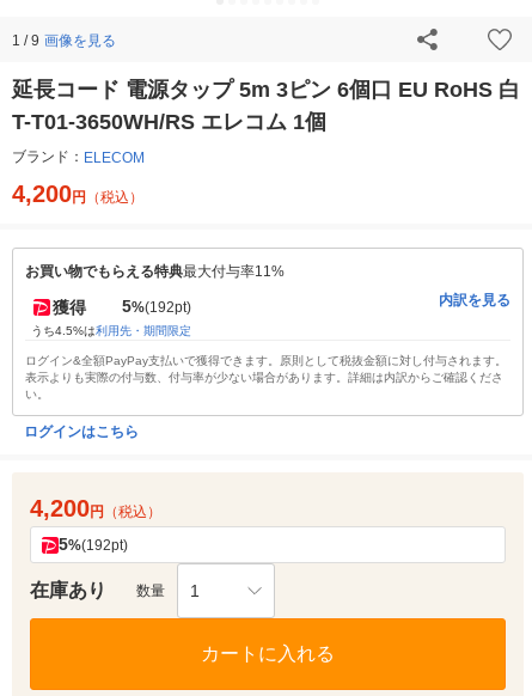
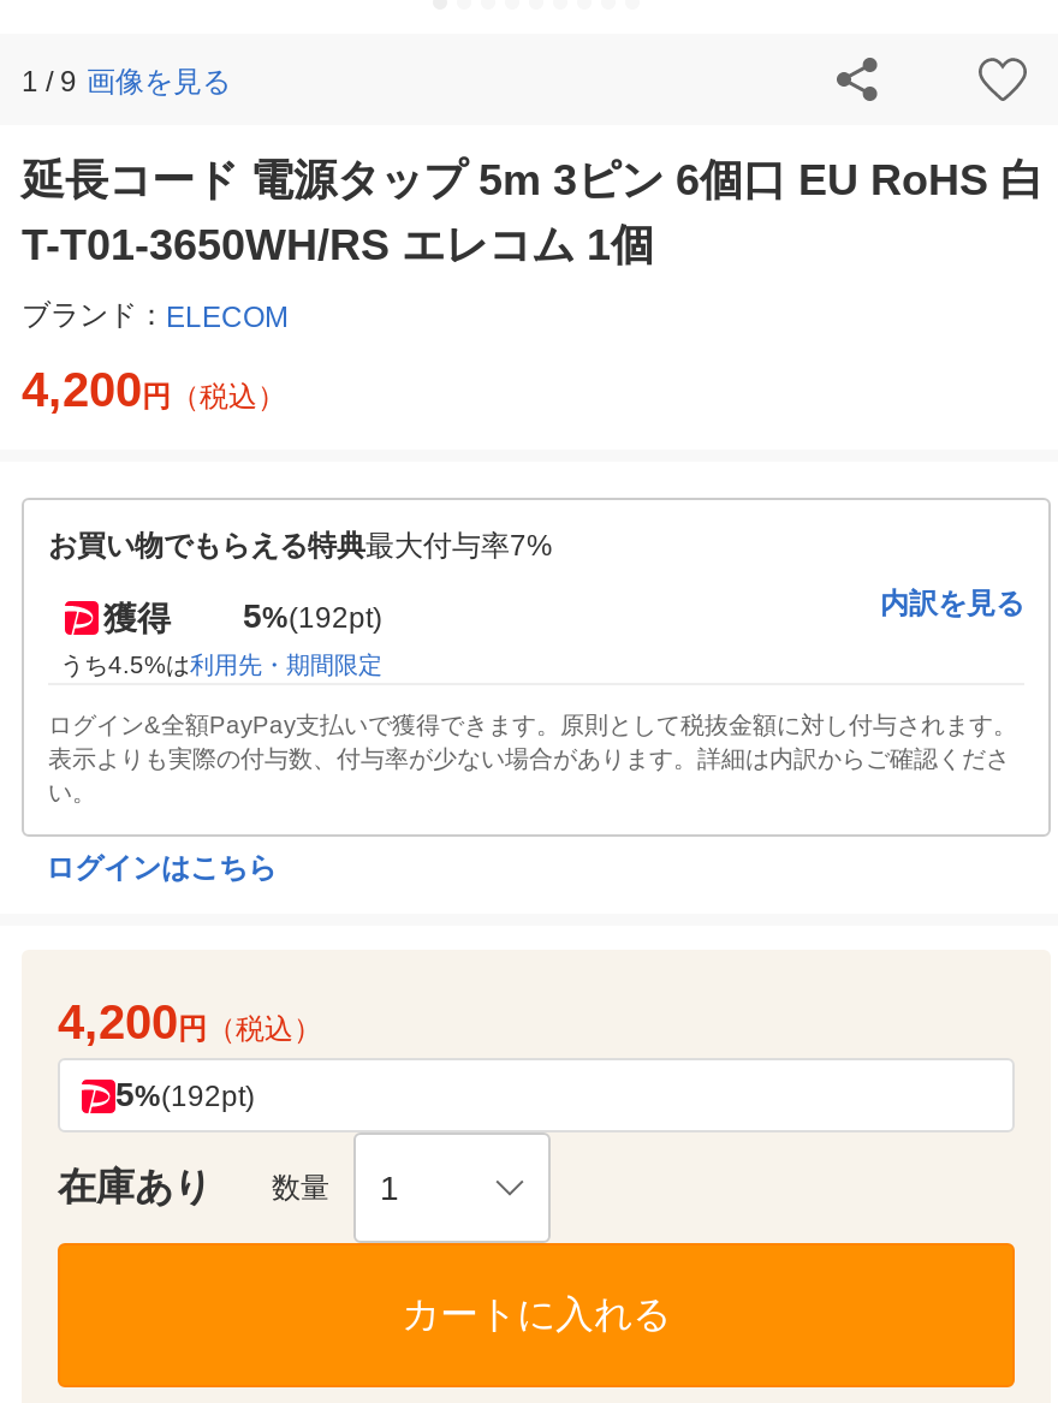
- お買い物でもらえる特典最大付与率11%
+ お買い物でもらえる特典最大付与率7%
